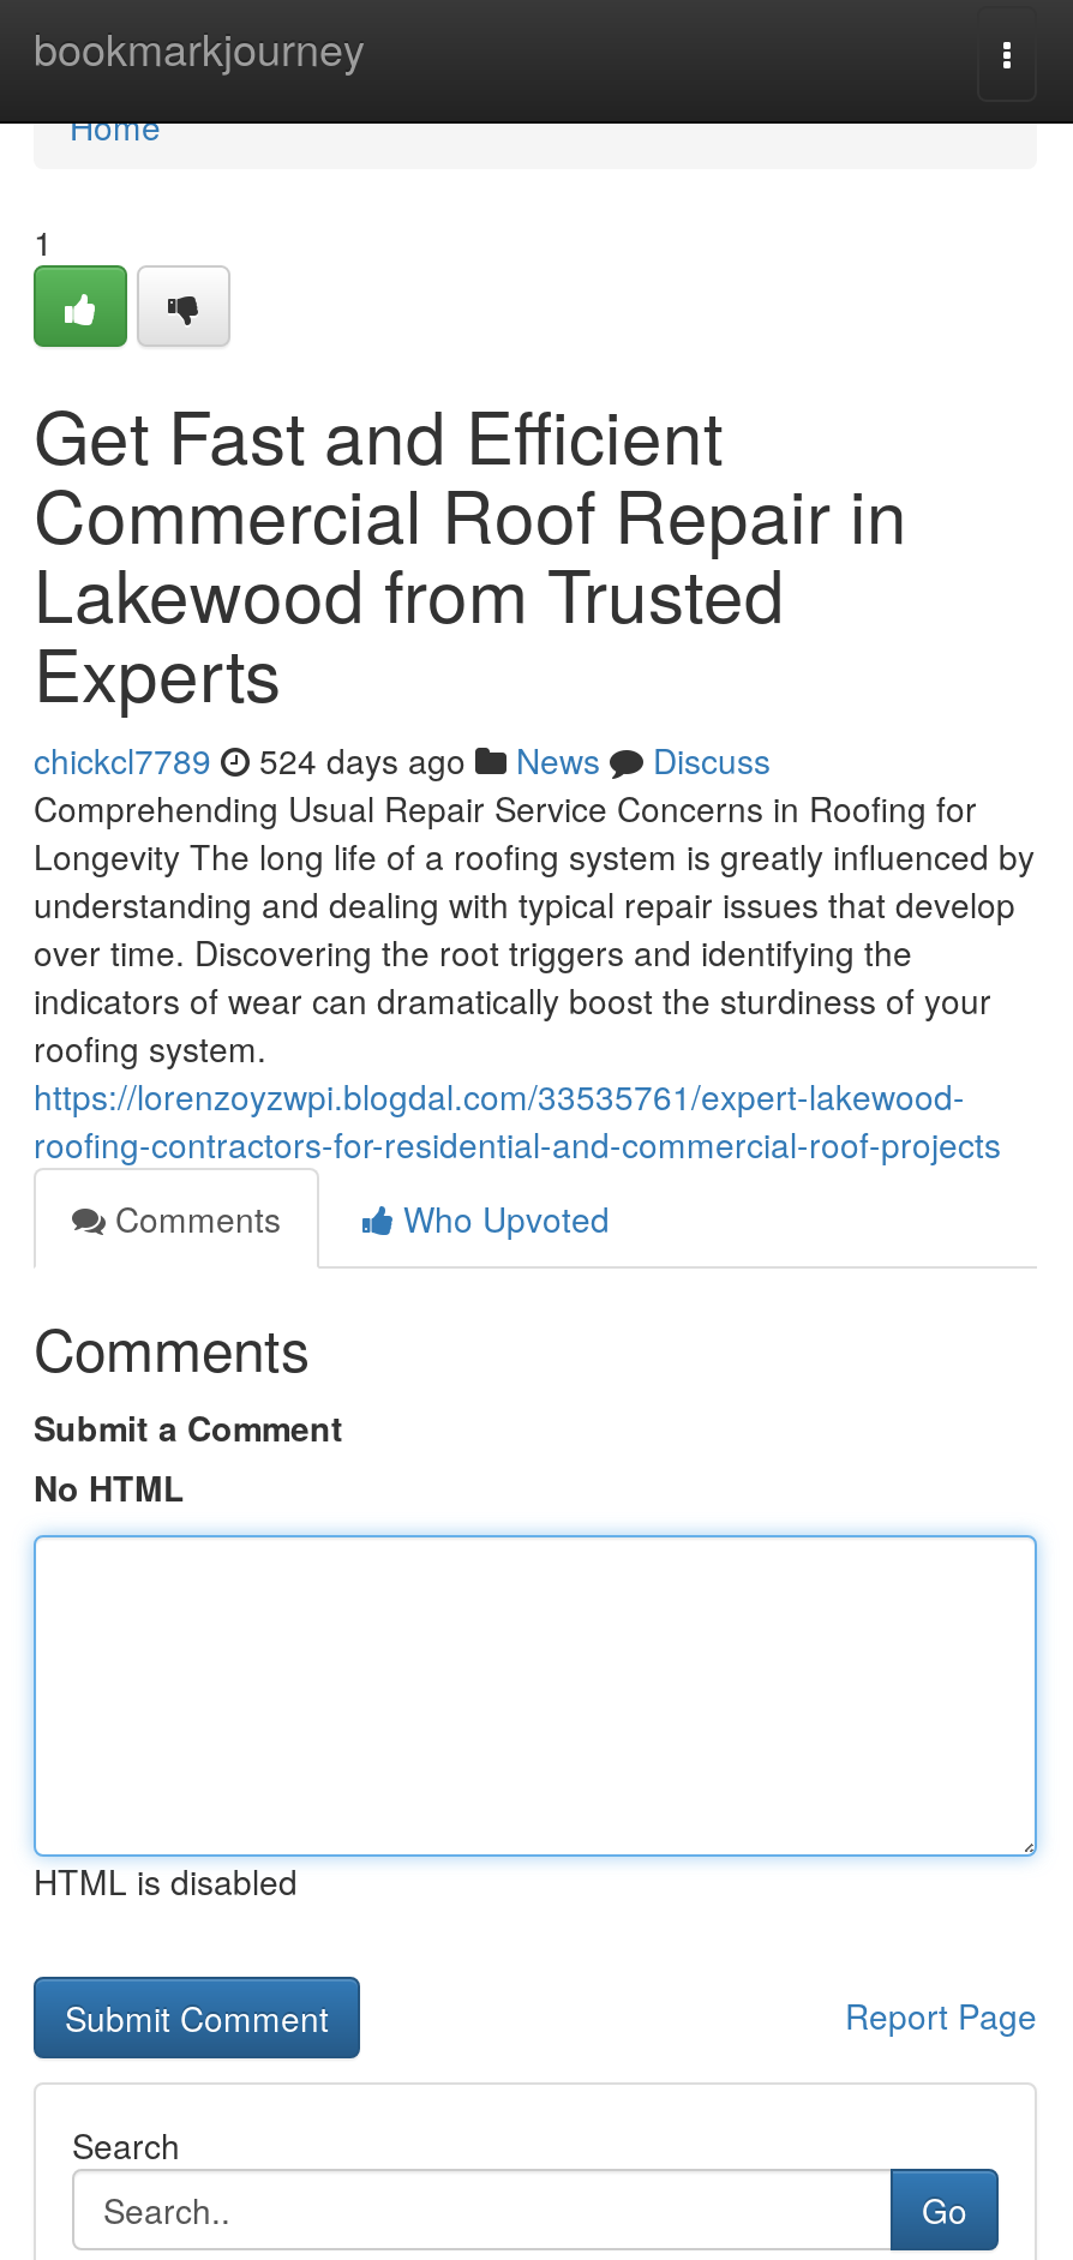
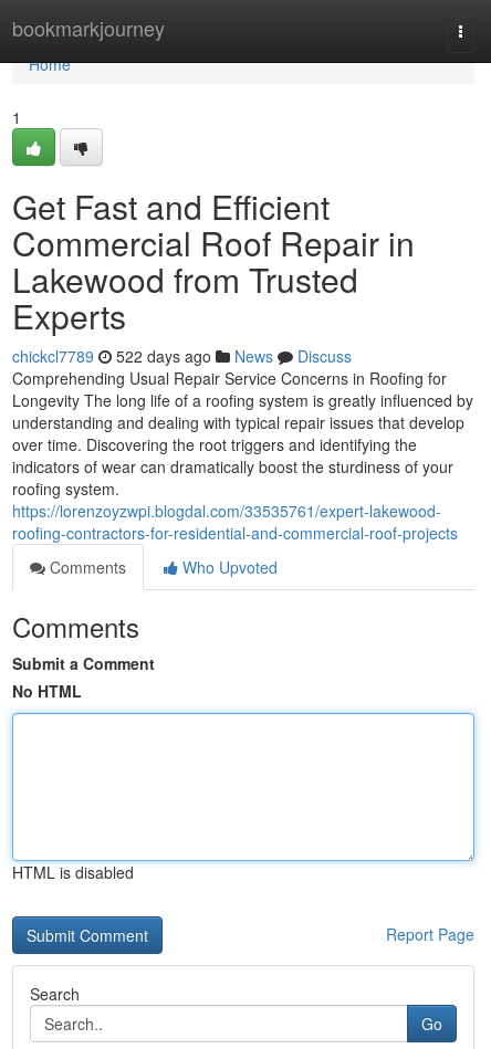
- chickcl7789 524 days ago News Discuss
+ chickcl7789 522 days ago News Discuss
